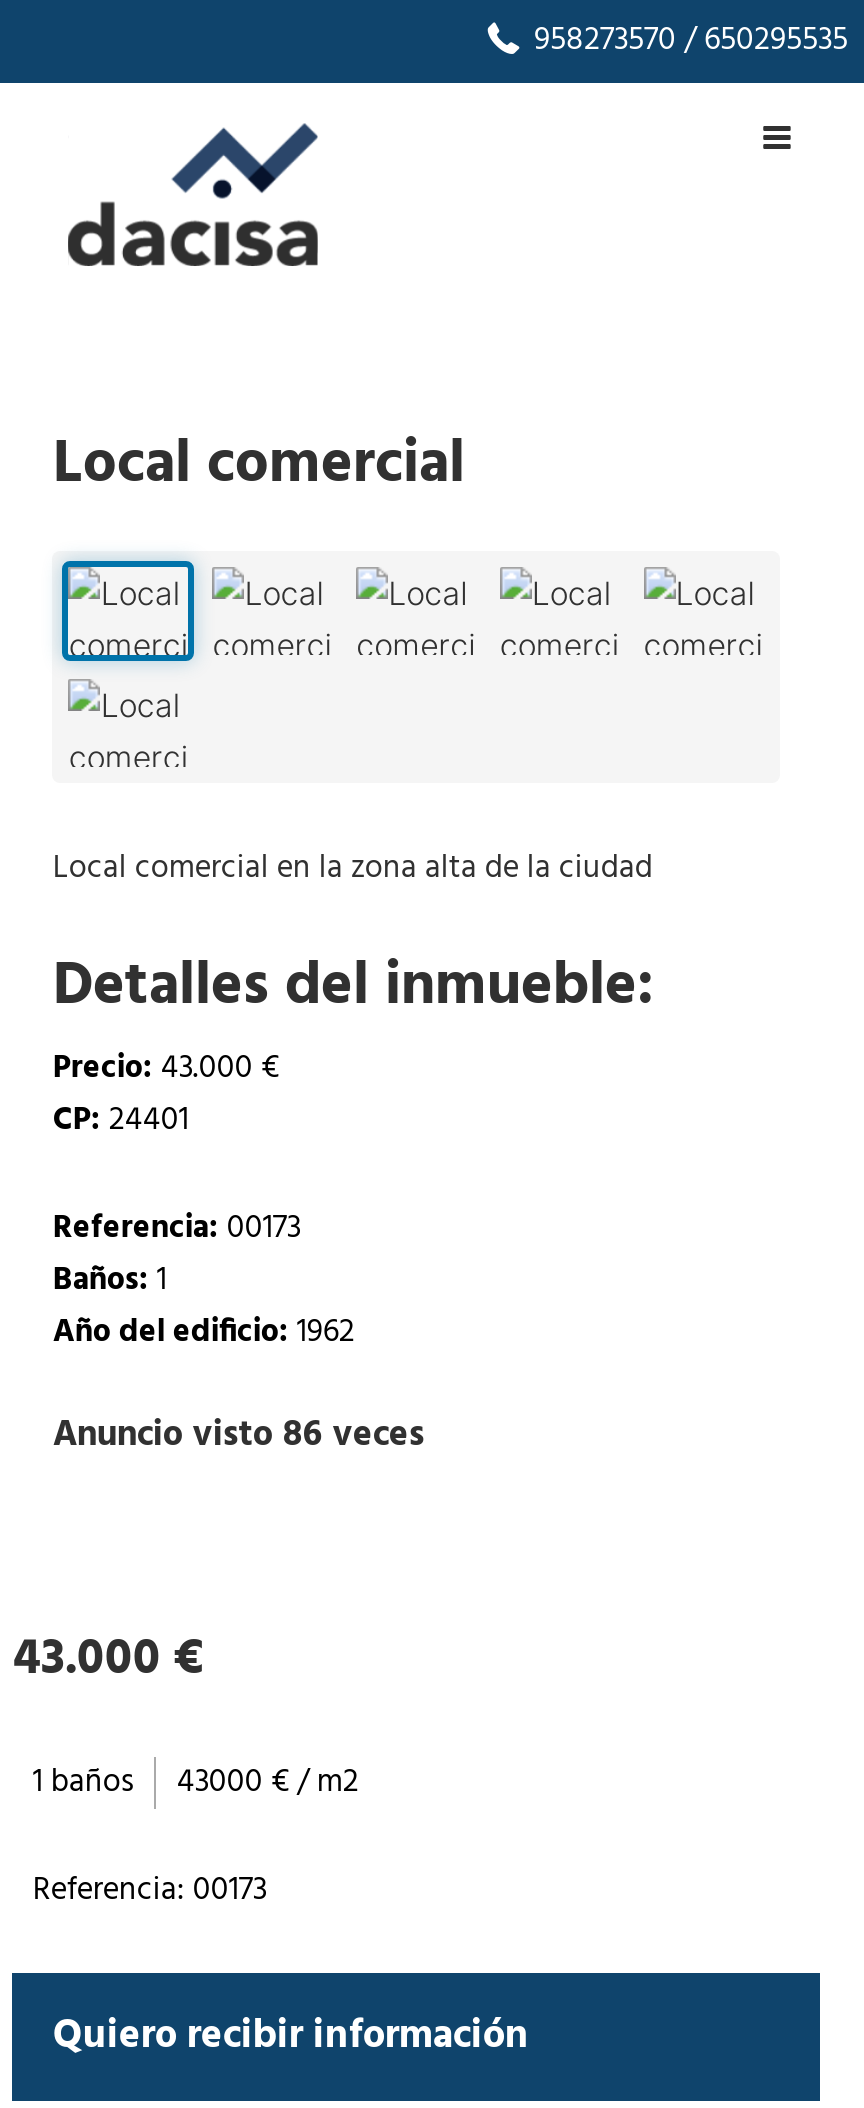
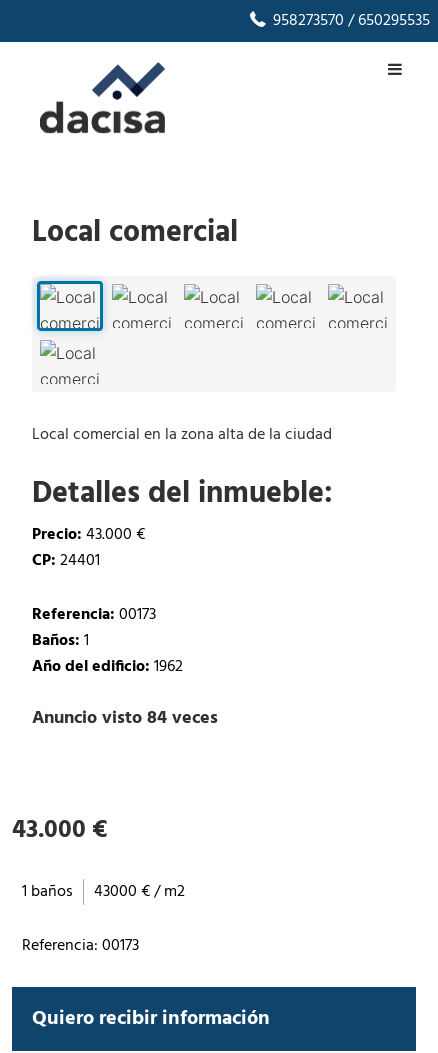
- Anuncio visto 86 veces
+ Anuncio visto 84 veces
